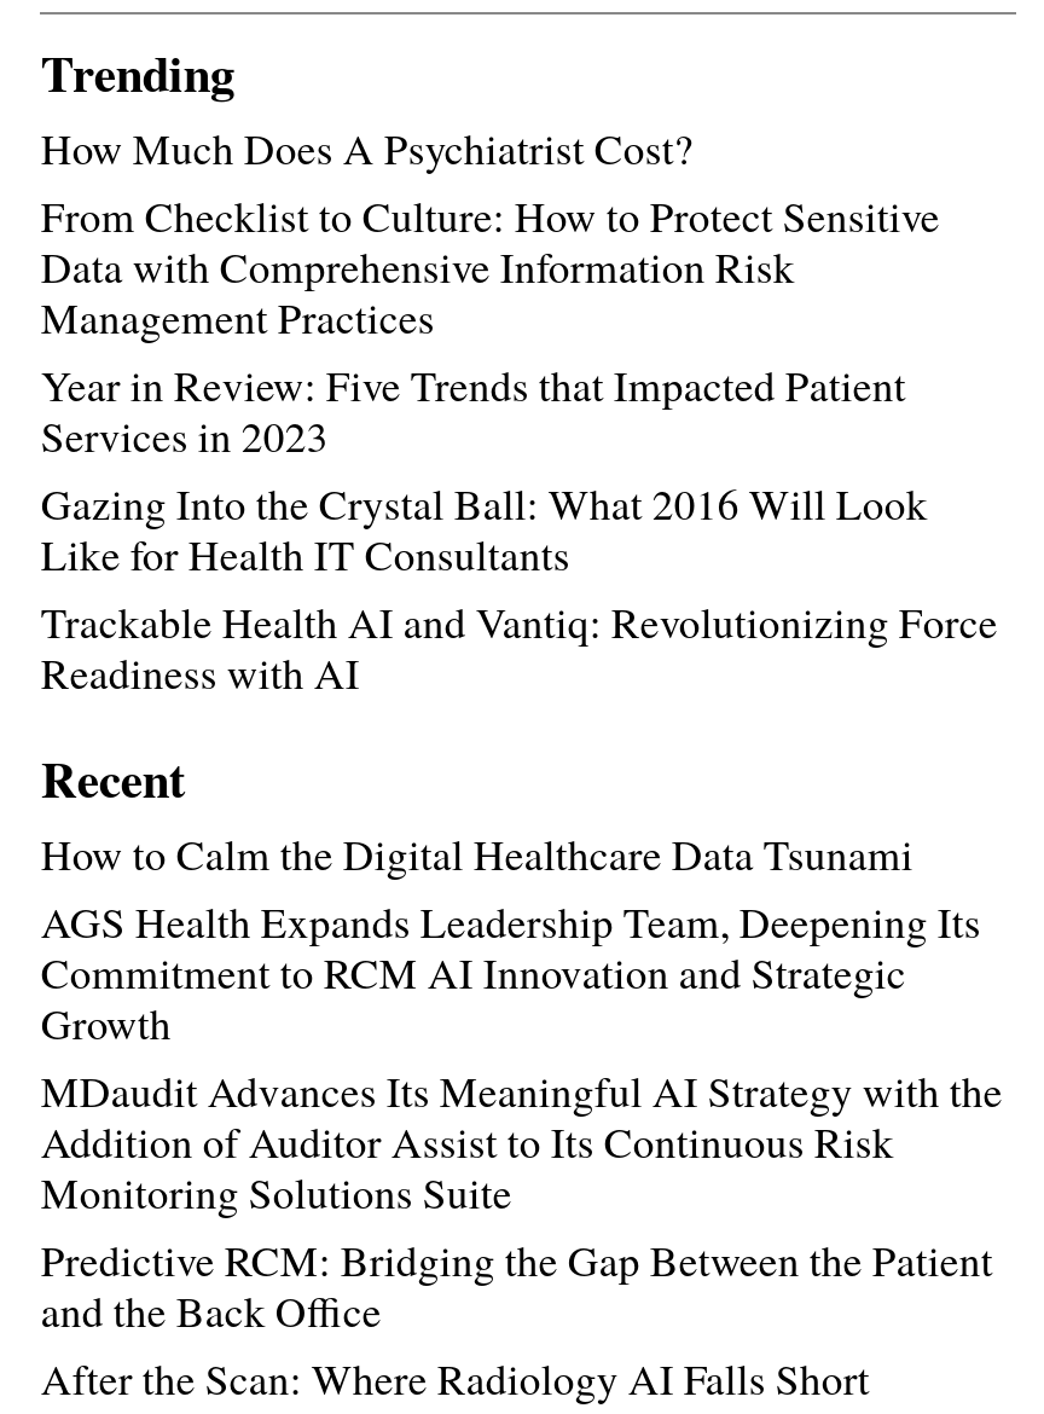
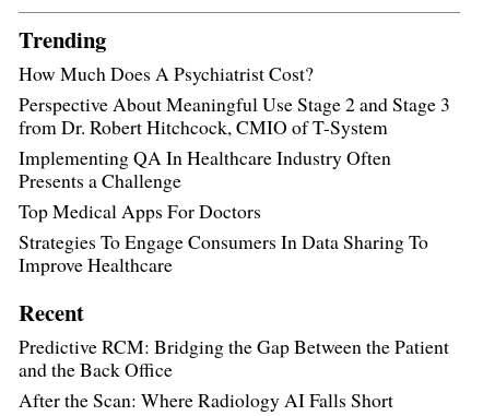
- From Checklist to Culture: How to Protect Sensitive
- Data with Comprehensive Information Risk
- Management Practices
- Year in Review: Five Trends that Impacted Patient
- Services in 2023
- Gazing Into the Crystal Ball: What 2016 Will Look
- Like for Health IT Consultants
- Trackable Health AI and Vantiq: Revolutionizing Force
- Readiness with AI
+ Perspective About Meaningful Use Stage 2 and Stage 3
+ from Dr. Robert Hitchcock, CMIO of T-System
+ Implementing QA In Healthcare Industry Often
+ Presents a Challenge
+ Top Medical Apps For Doctors
+ Strategies To Engage Consumers In Data Sharing To
+ Improve Healthcare

- How to Calm the Digital Healthcare Data Tsunami
- AGS Health Expands Leadership Team, Deepening Its
- Commitment to RCM AI Innovation and Strategic
- Growth
- MDaudit Advances Its Meaningful AI Strategy with the
- Addition of Auditor Assist to Its Continuous Risk
- Monitoring Solutions Suite
